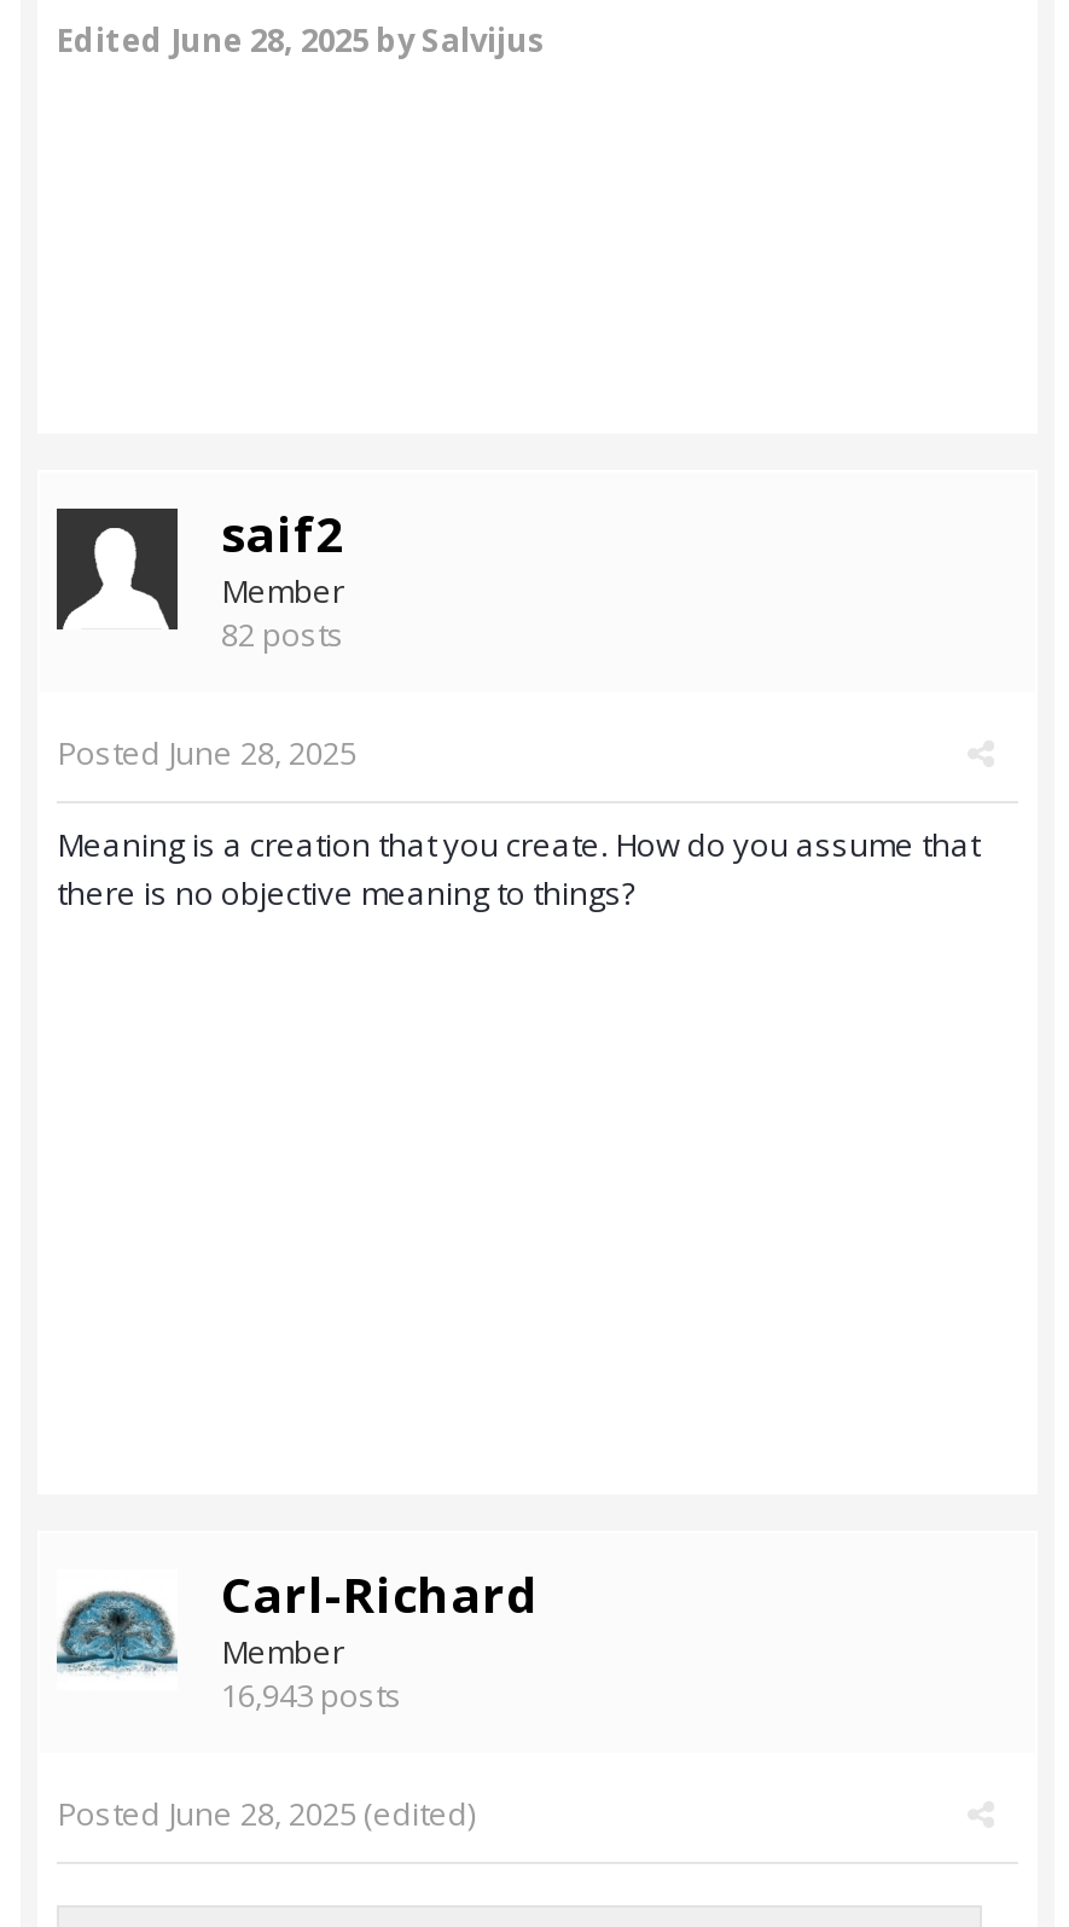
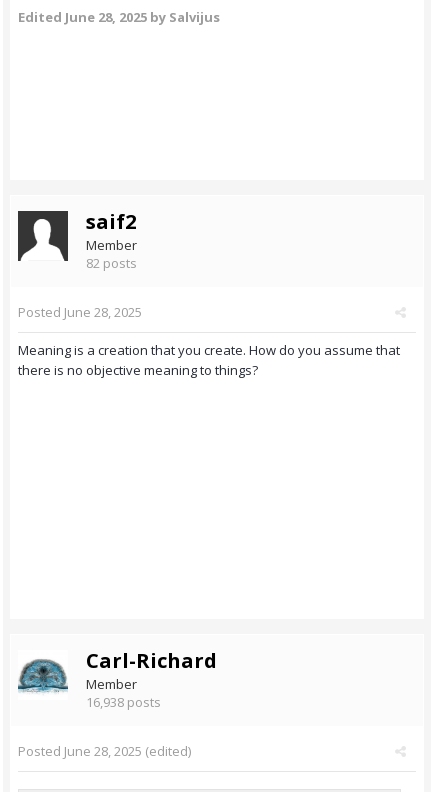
- 16,943 posts
+ 16,938 posts
